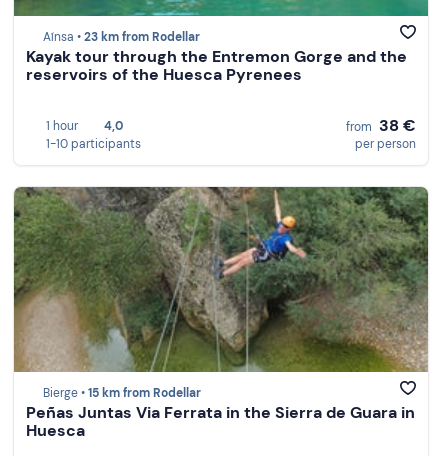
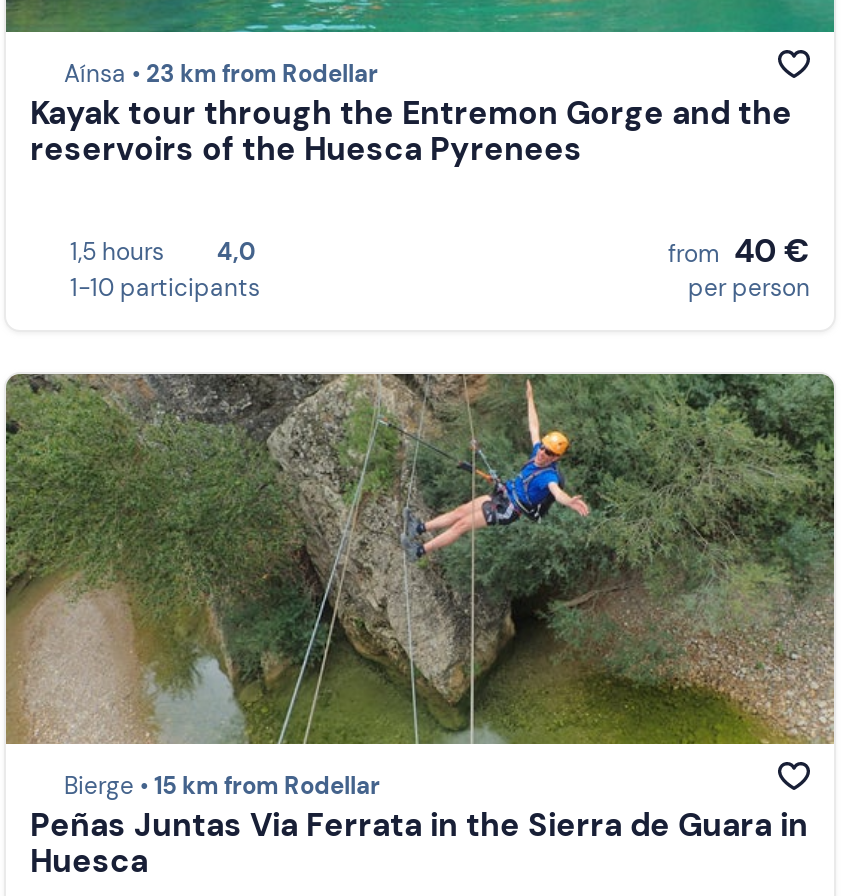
- 1 hour 4,0
+ 1,5 hours 4,0

- from 38 €
+ from 40 €
